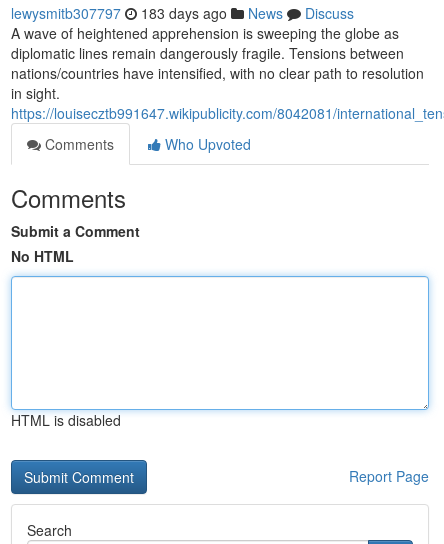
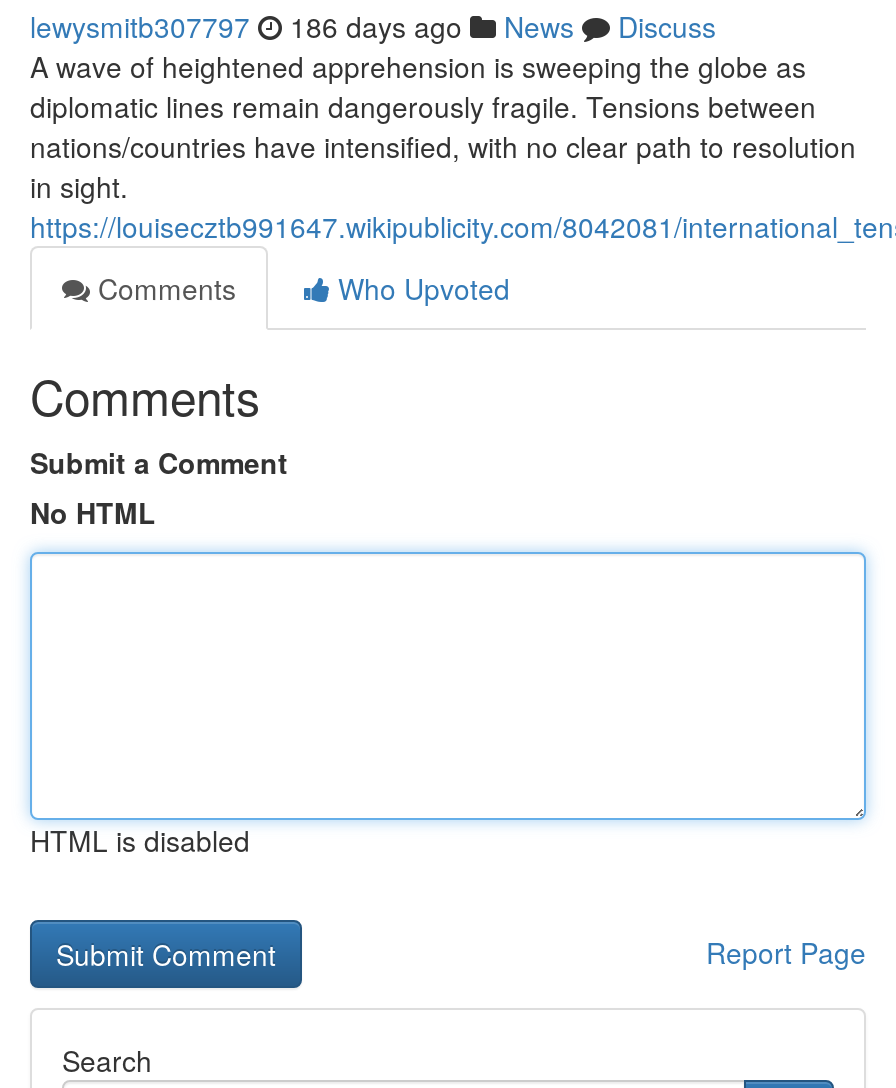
- lewysmitb307797 183 days ago News Discuss
+ lewysmitb307797 186 days ago News Discuss
